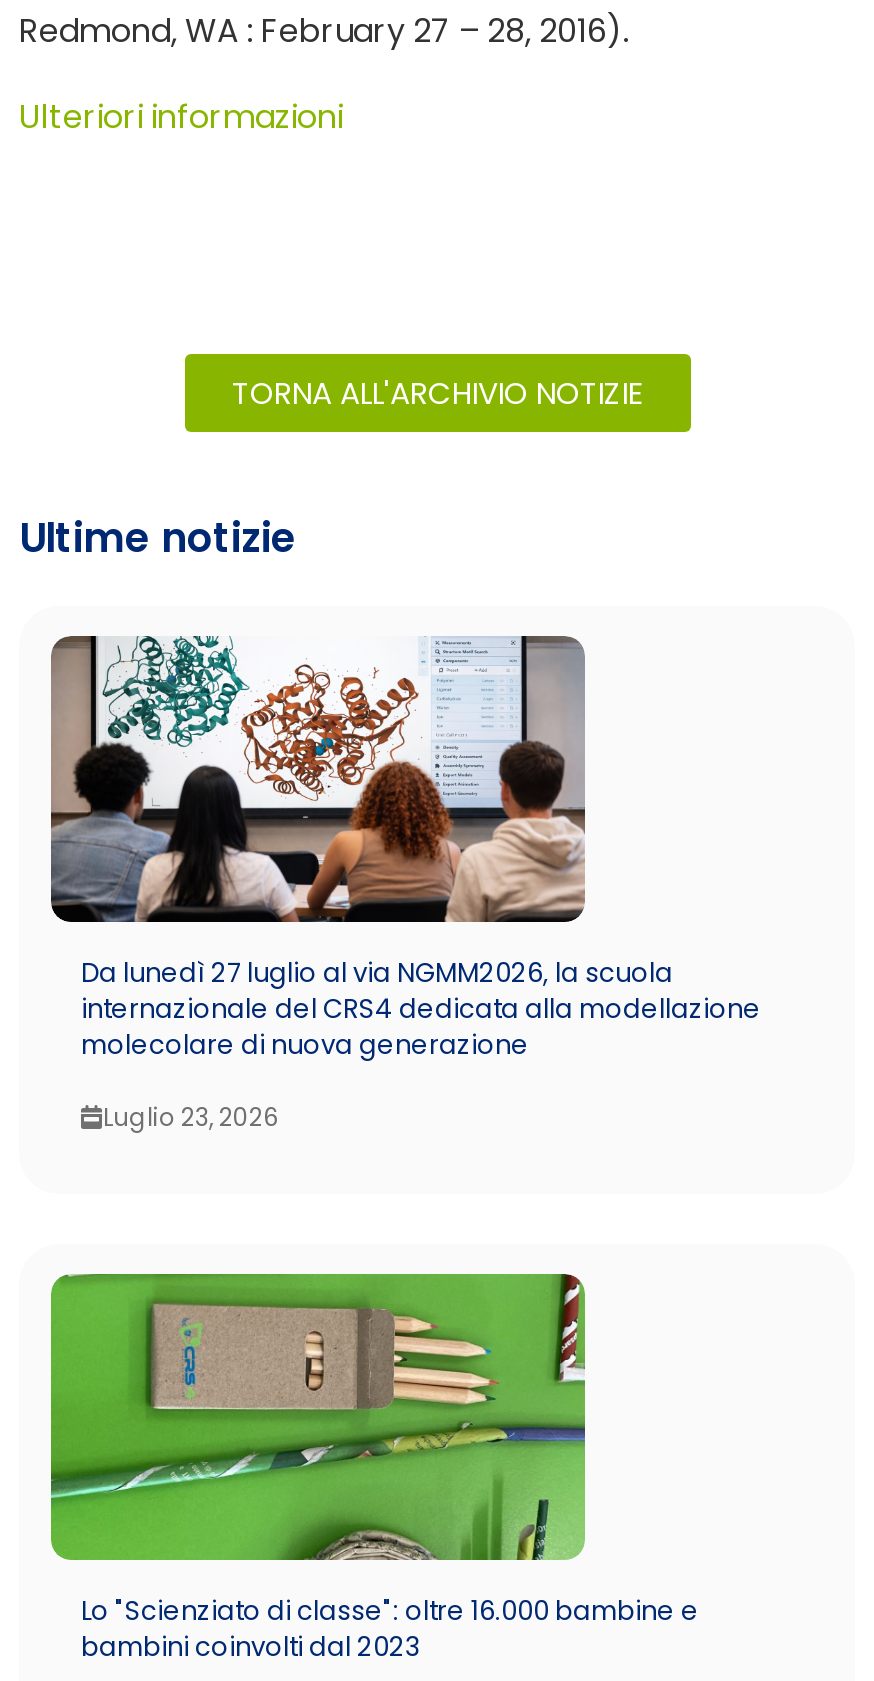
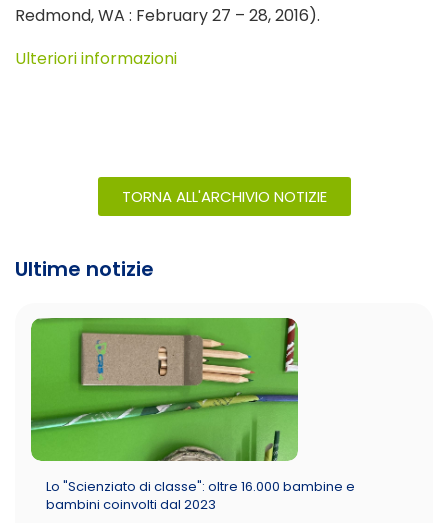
- [image]
- Da lunedì 27 luglio al via NGMM2026, la scuola
- internazionale del CRS4 dedicata alla modellazione
- molecolare di nuova generazione
- Luglio 23, 2026
